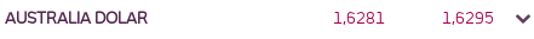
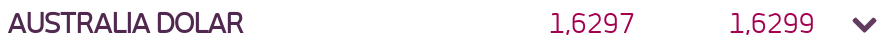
- 1,6281
+ 1,6297

- 1,6295
+ 1,6299
